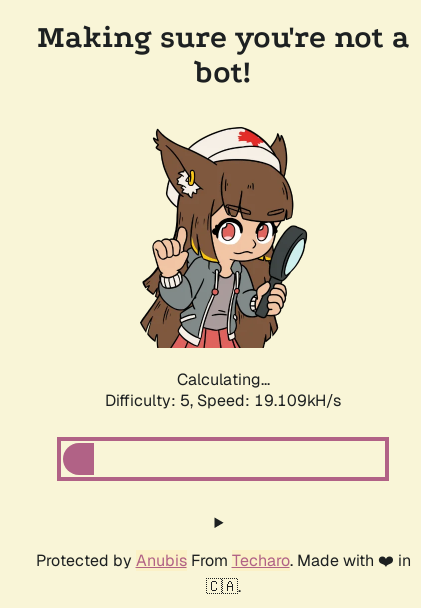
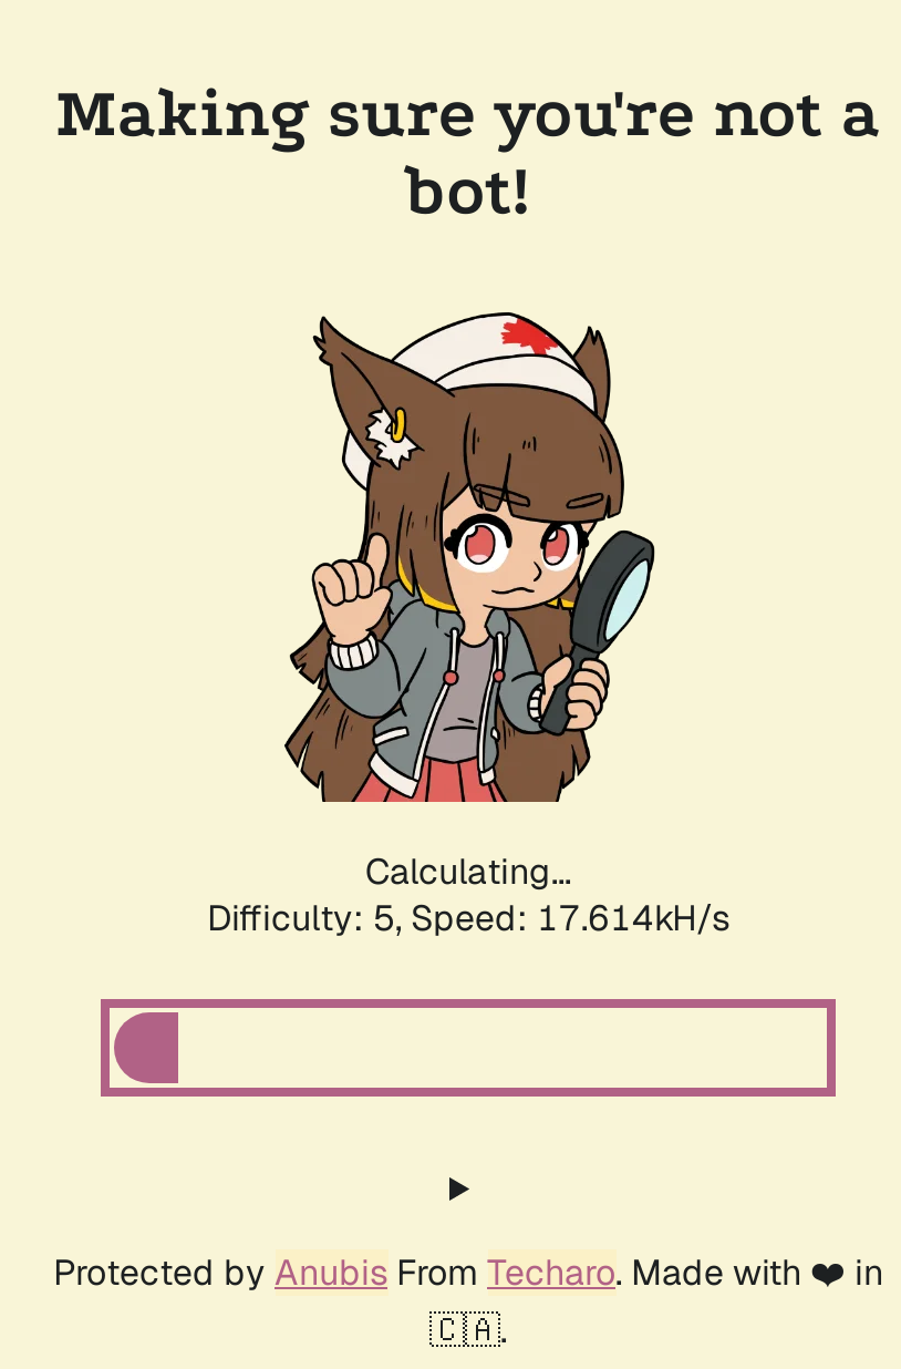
- Difficulty: 5, Speed: 19.109kH/s
+ Difficulty: 5, Speed: 17.614kH/s
